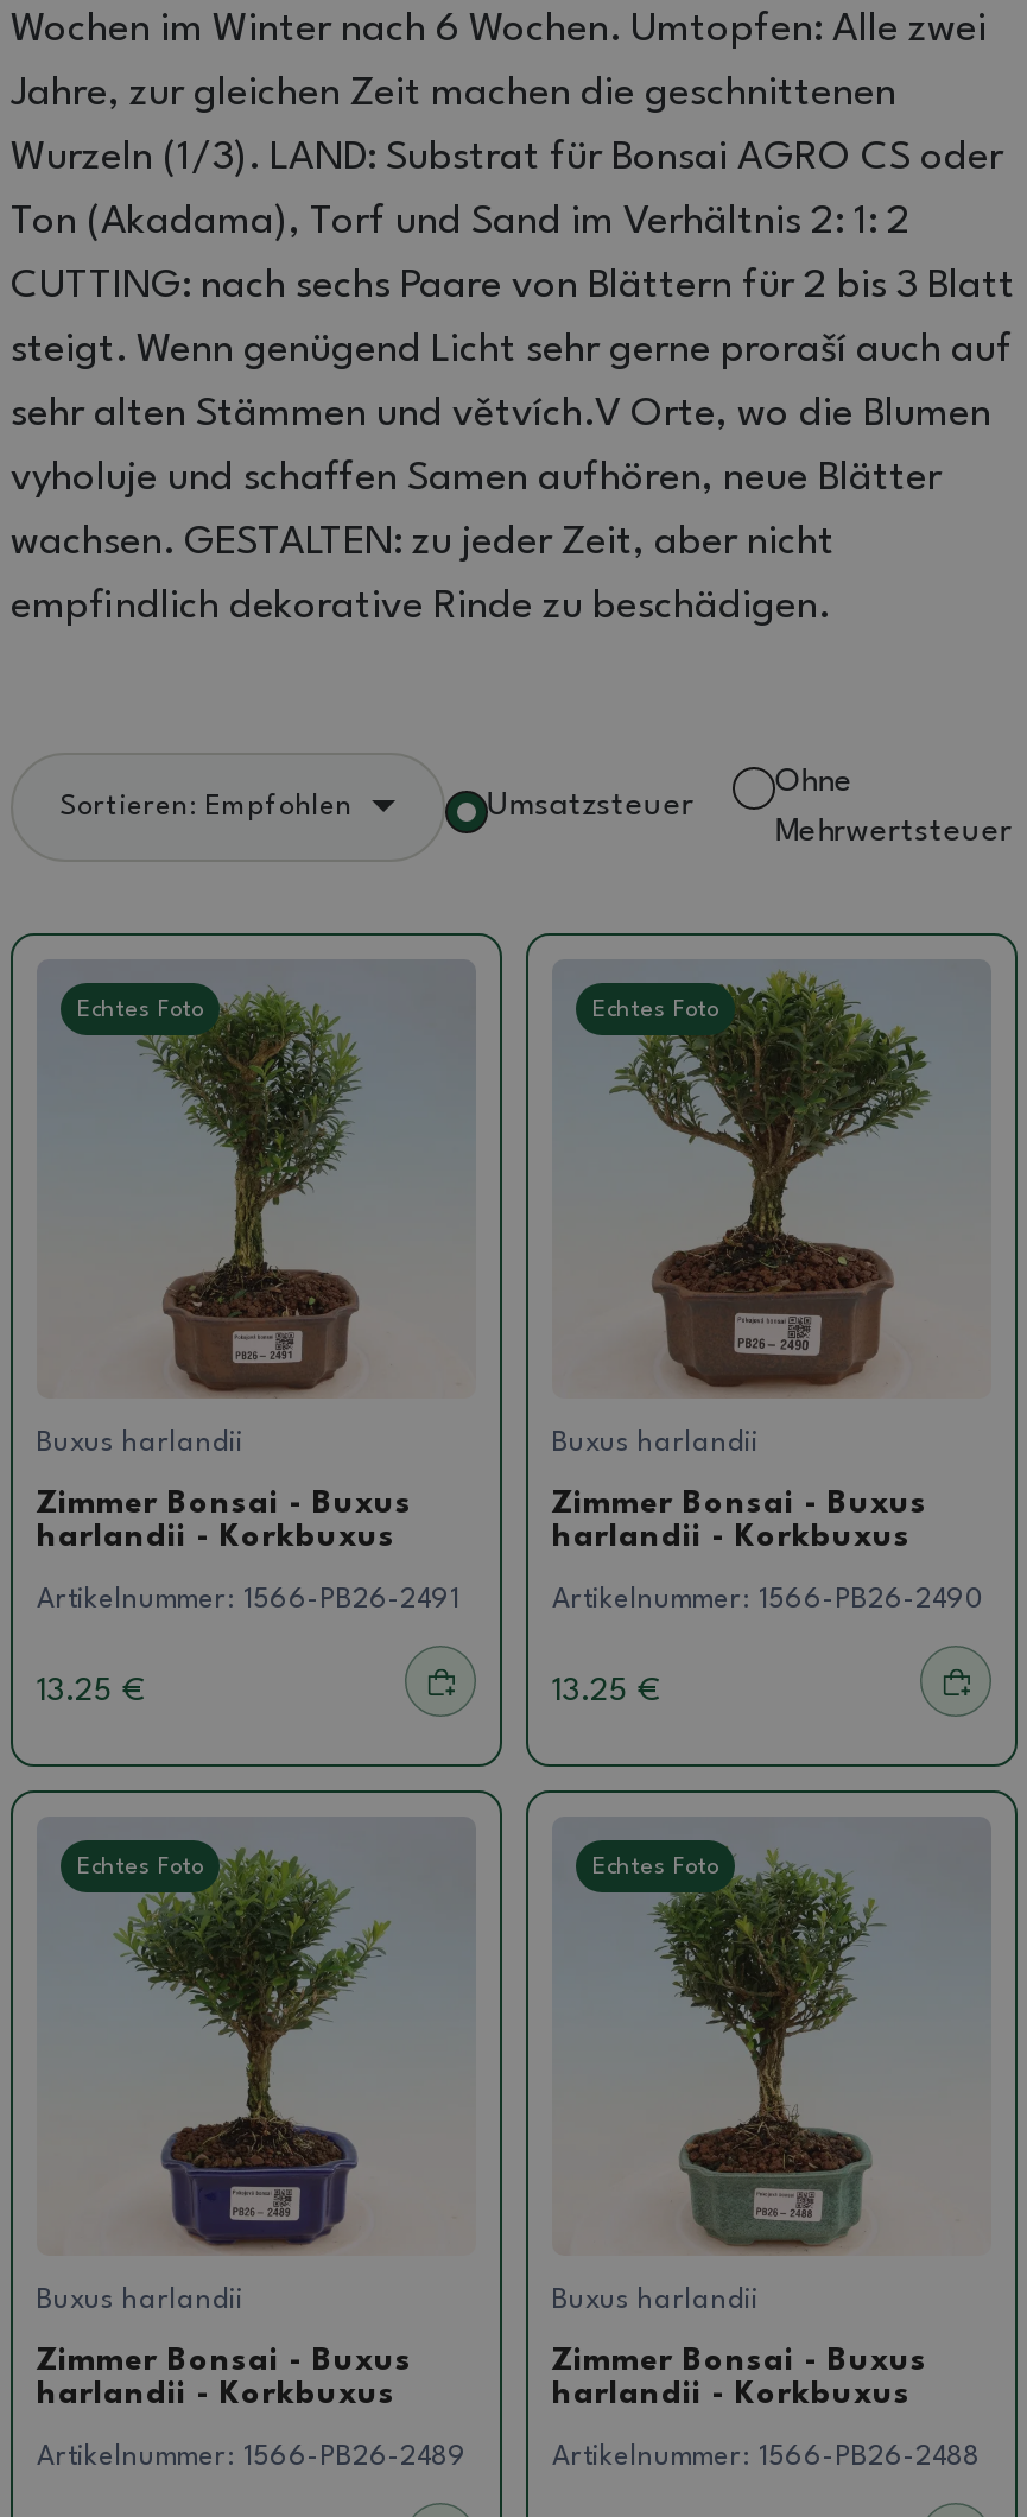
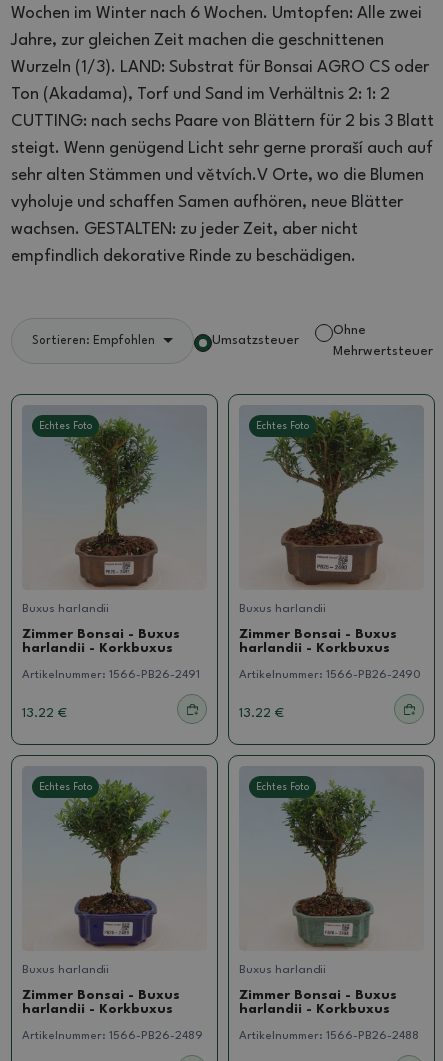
- 13.25 €
+ 13.22 €

- 13.25 €
+ 13.22 €
